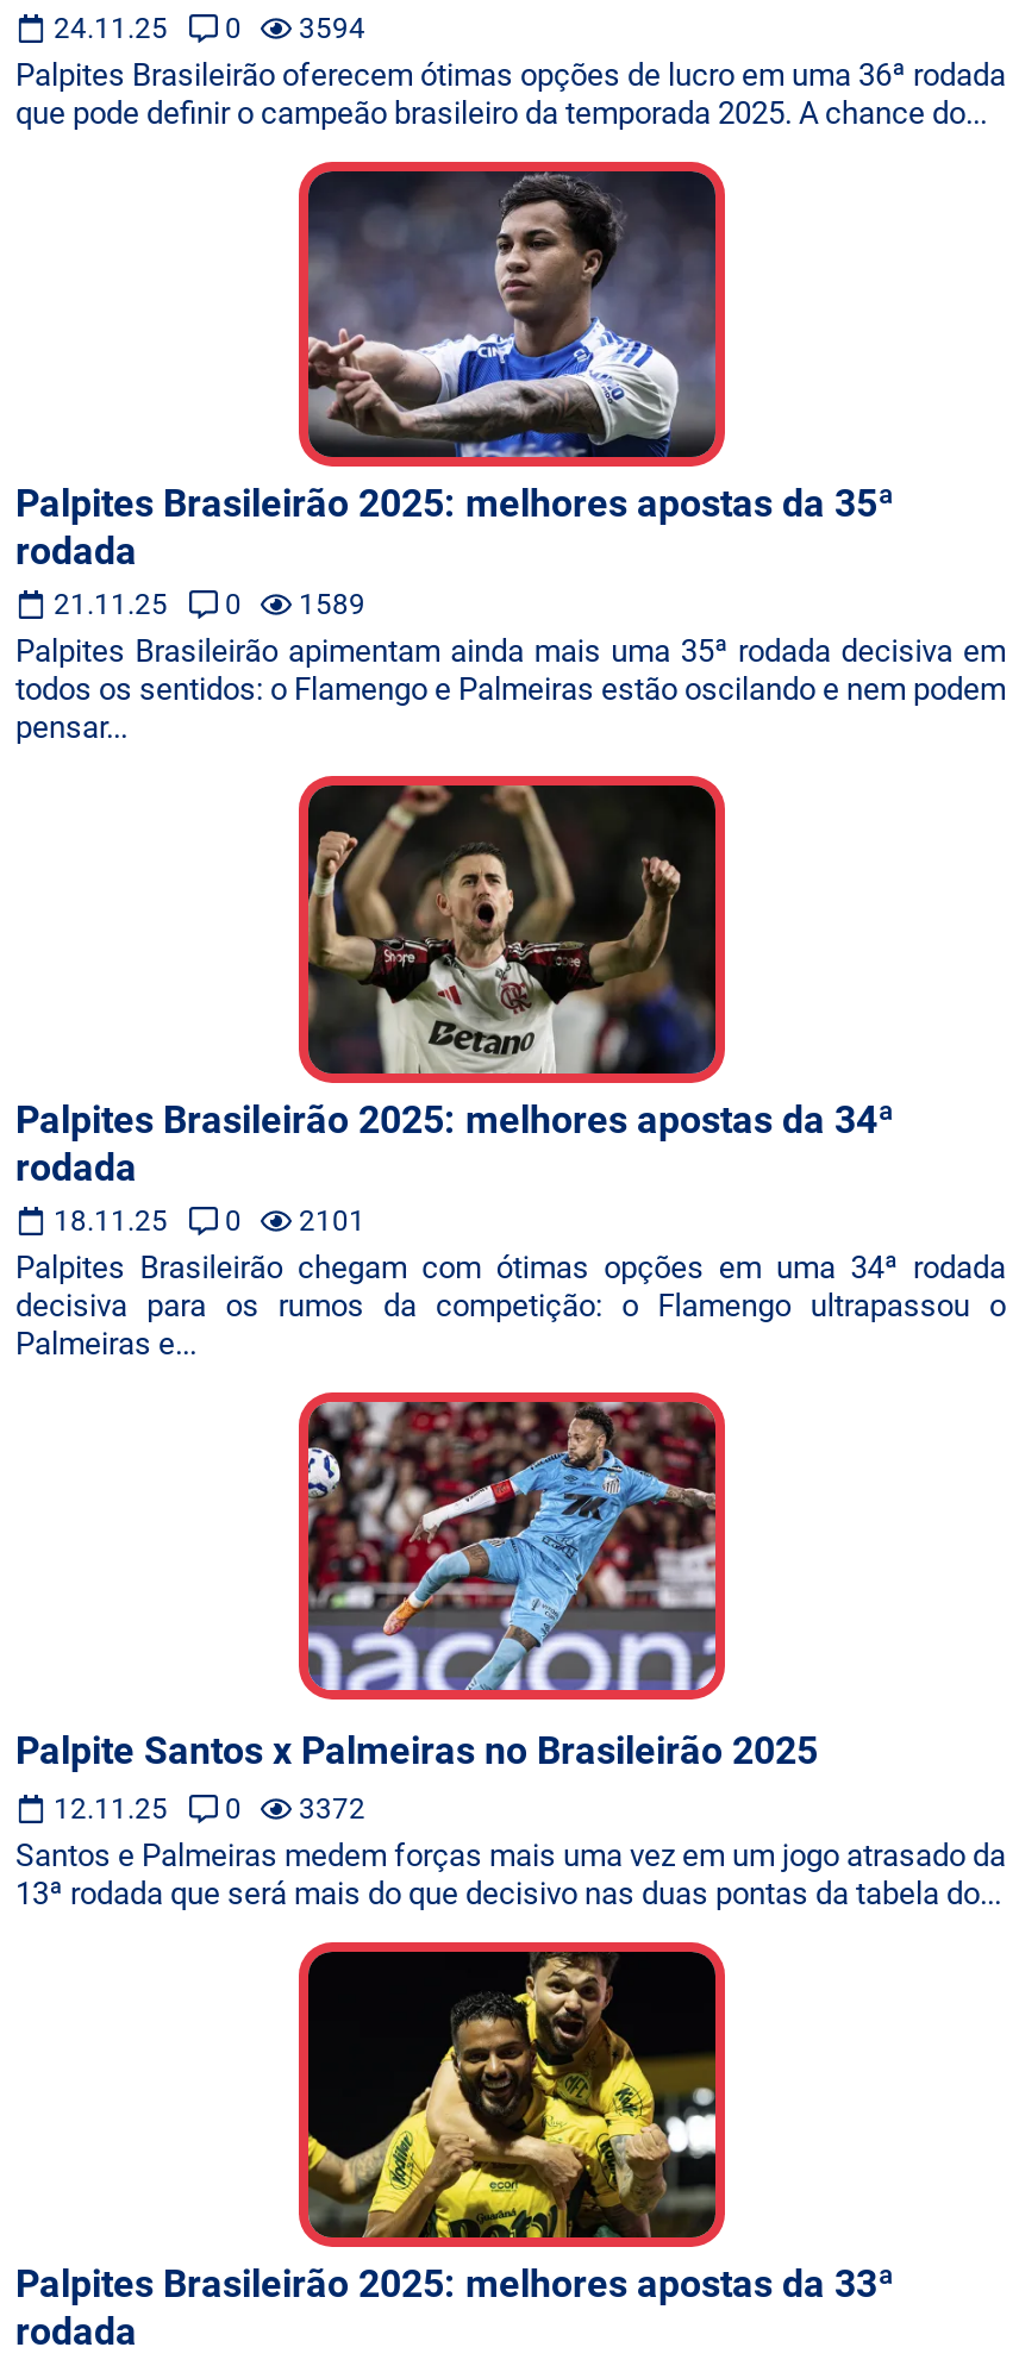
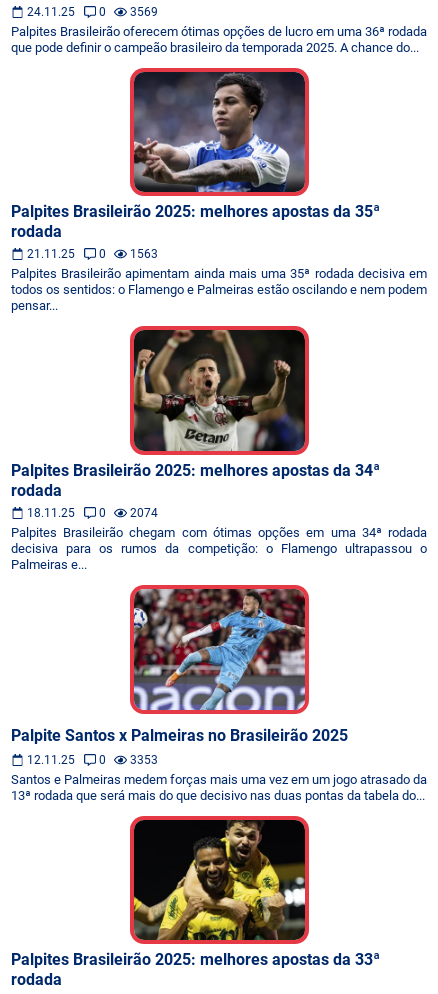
- 24.11.25 0 3594
+ 24.11.25 0 3569

- 21.11.25 0 1589
+ 21.11.25 0 1563

- 18.11.25 0 2101
+ 18.11.25 0 2074

- 12.11.25 0 3372
+ 12.11.25 0 3353
